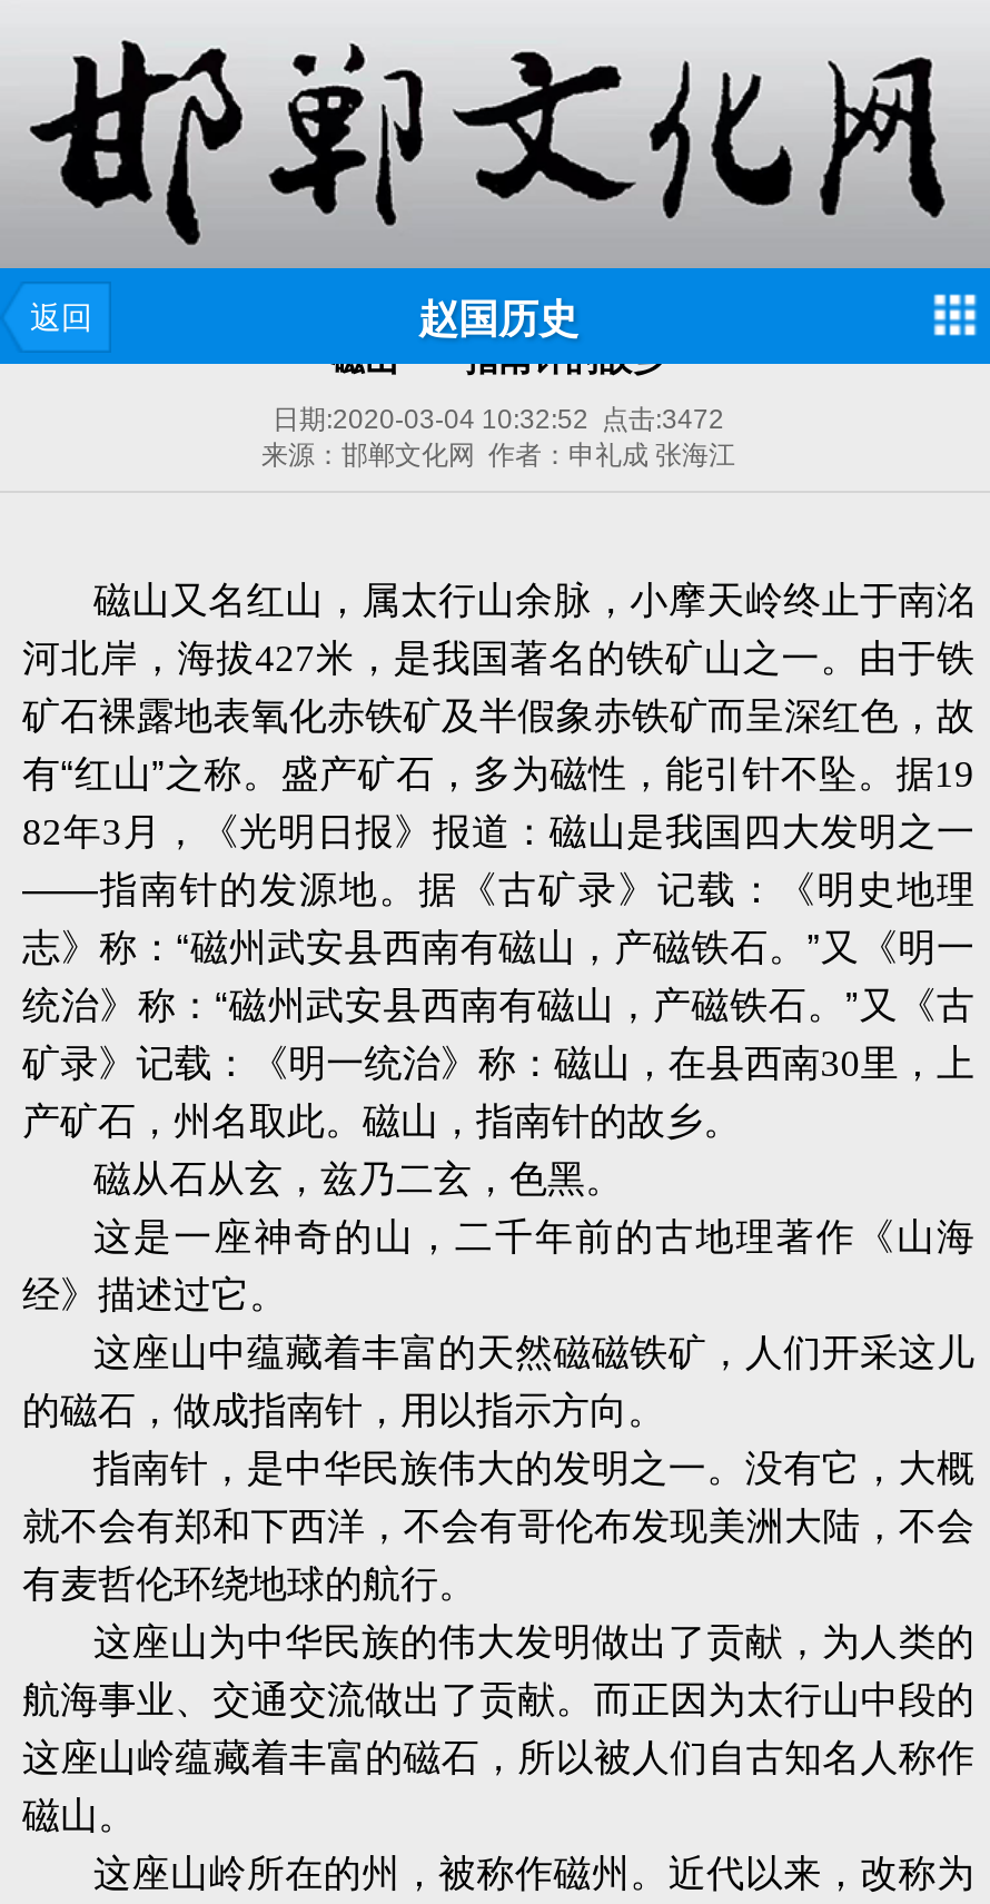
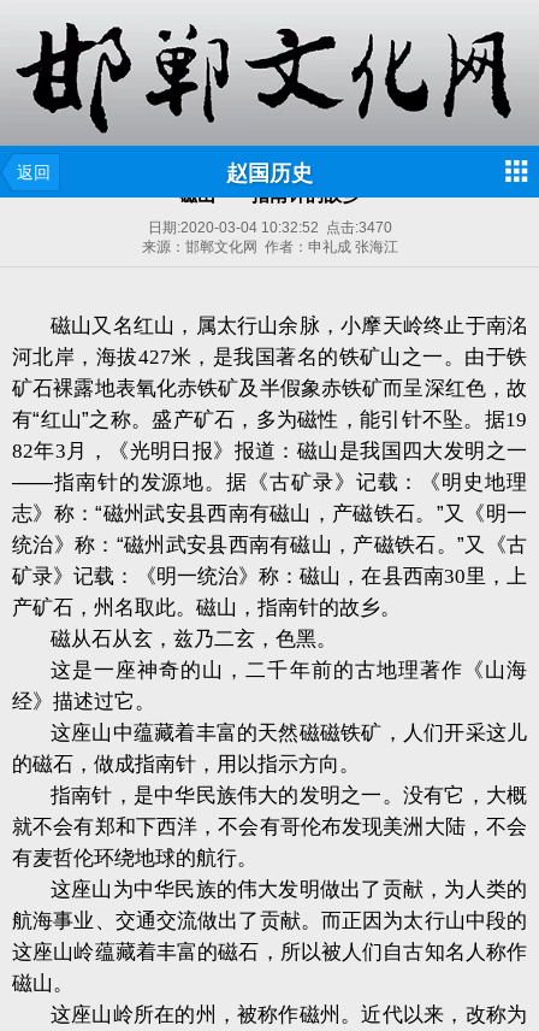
- 日期:2020-03-04 10:32:52点击:3472
+ 日期:2020-03-04 10:32:52点击:3470
